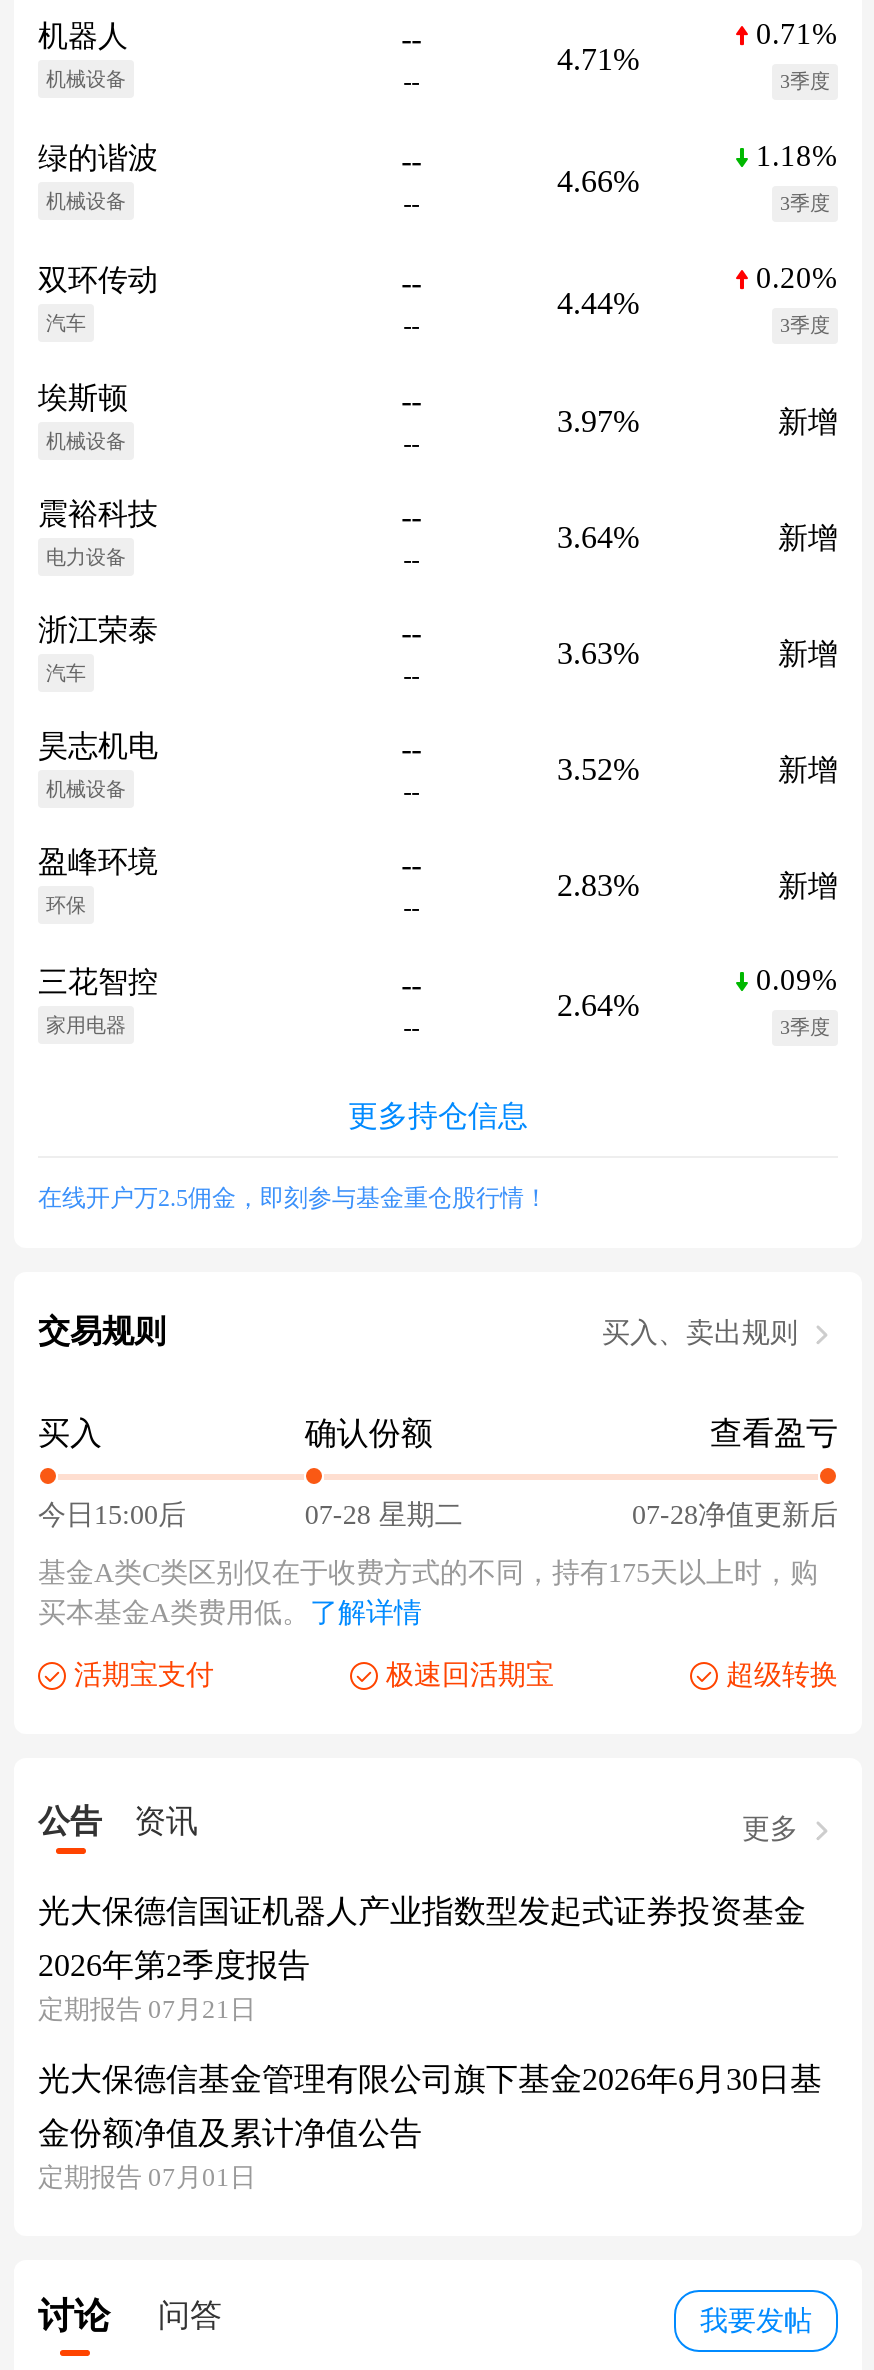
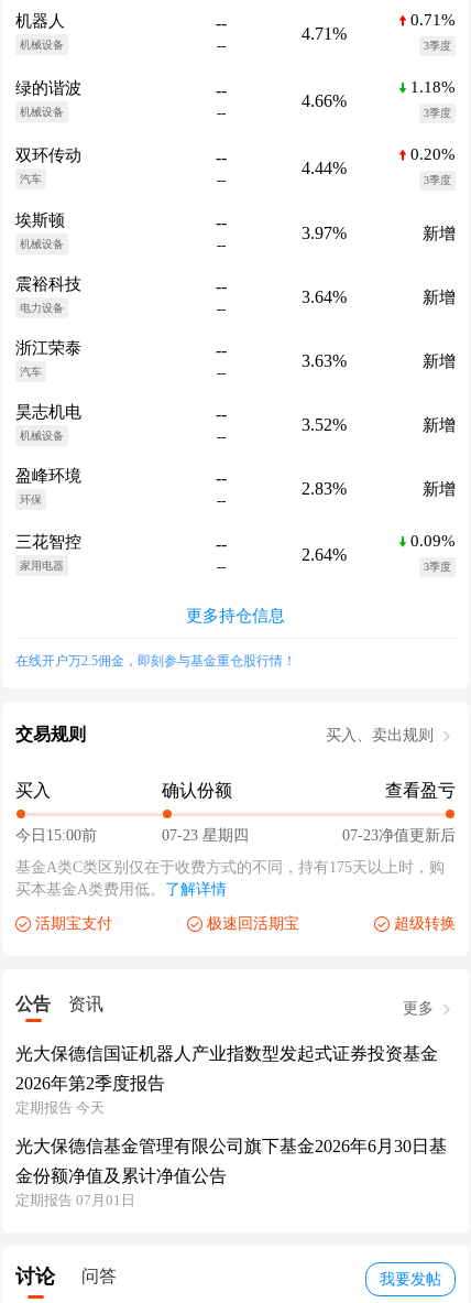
- 今日15:00后
+ 今日15:00前

- 07-28 星期二
+ 07-23 星期四

- 07-28净值更新后
+ 07-23净值更新后

- 定期报告 07月21日
+ 定期报告 今天
